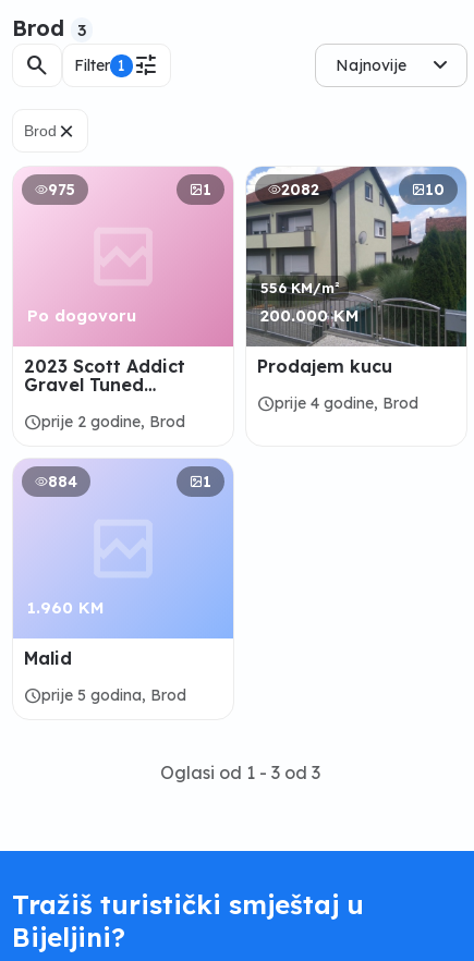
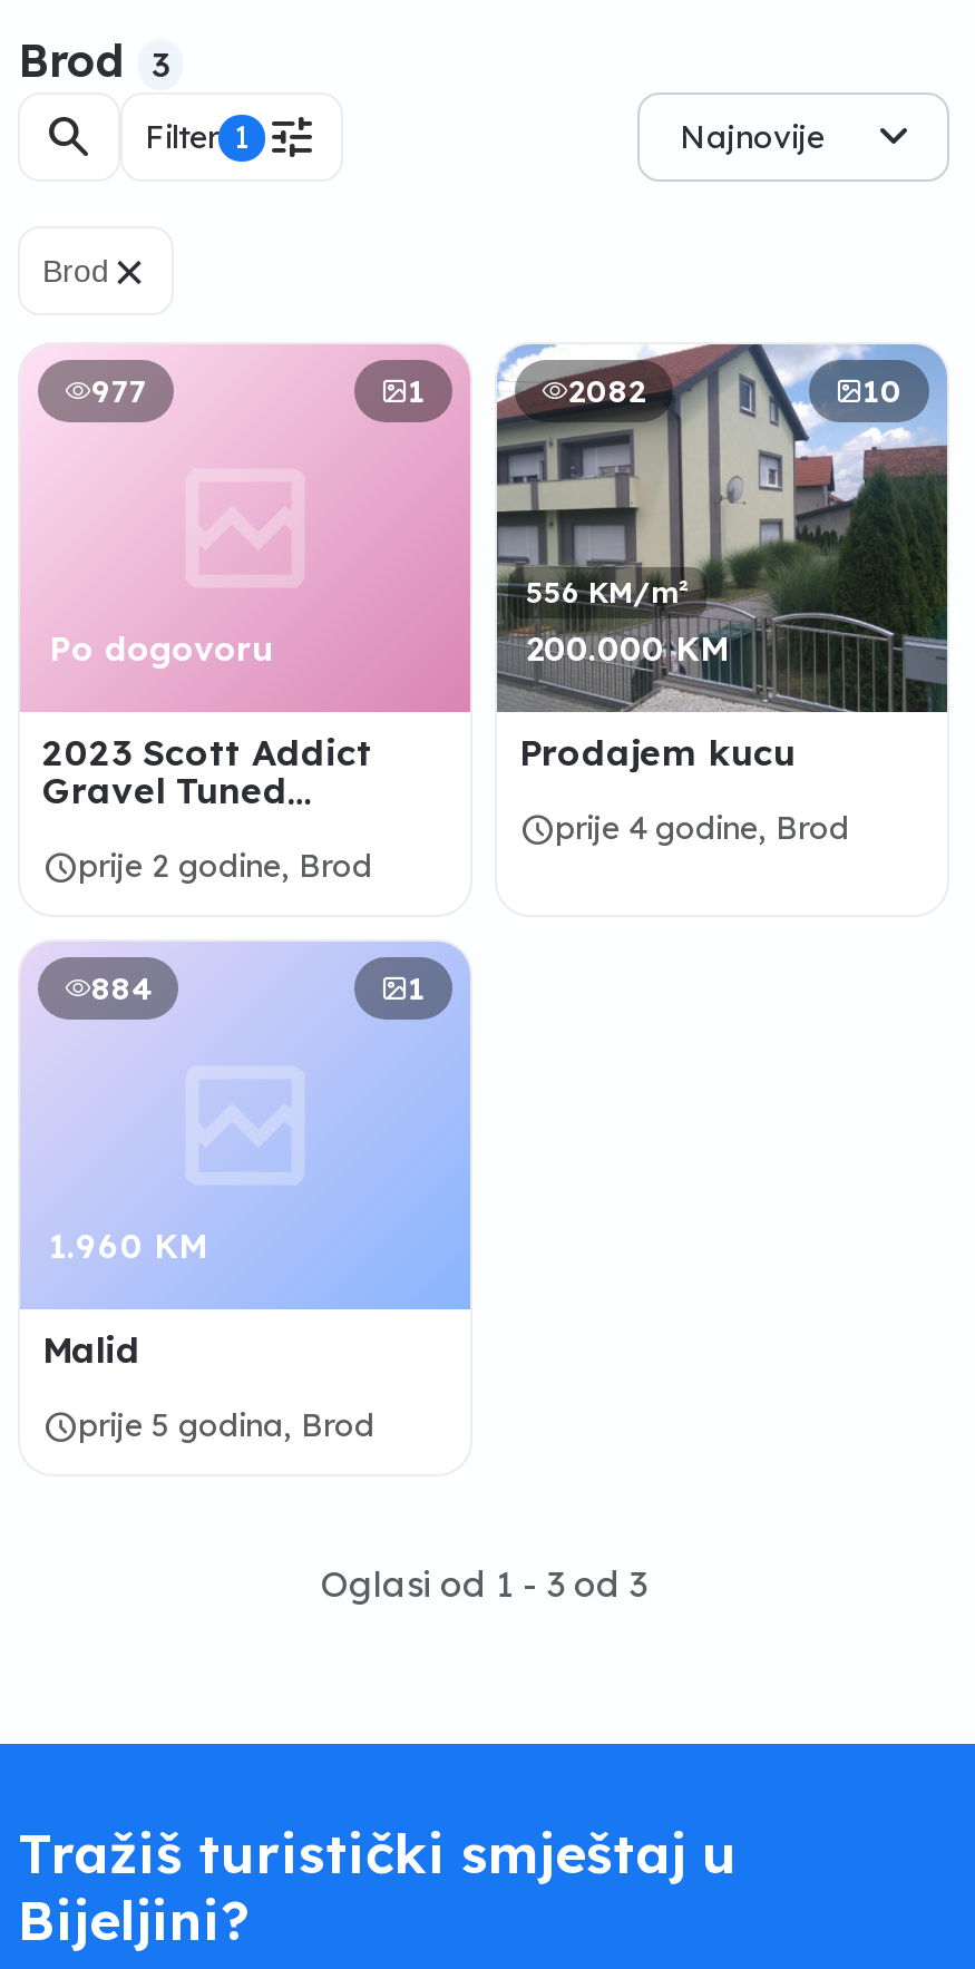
- 975
+ 977
